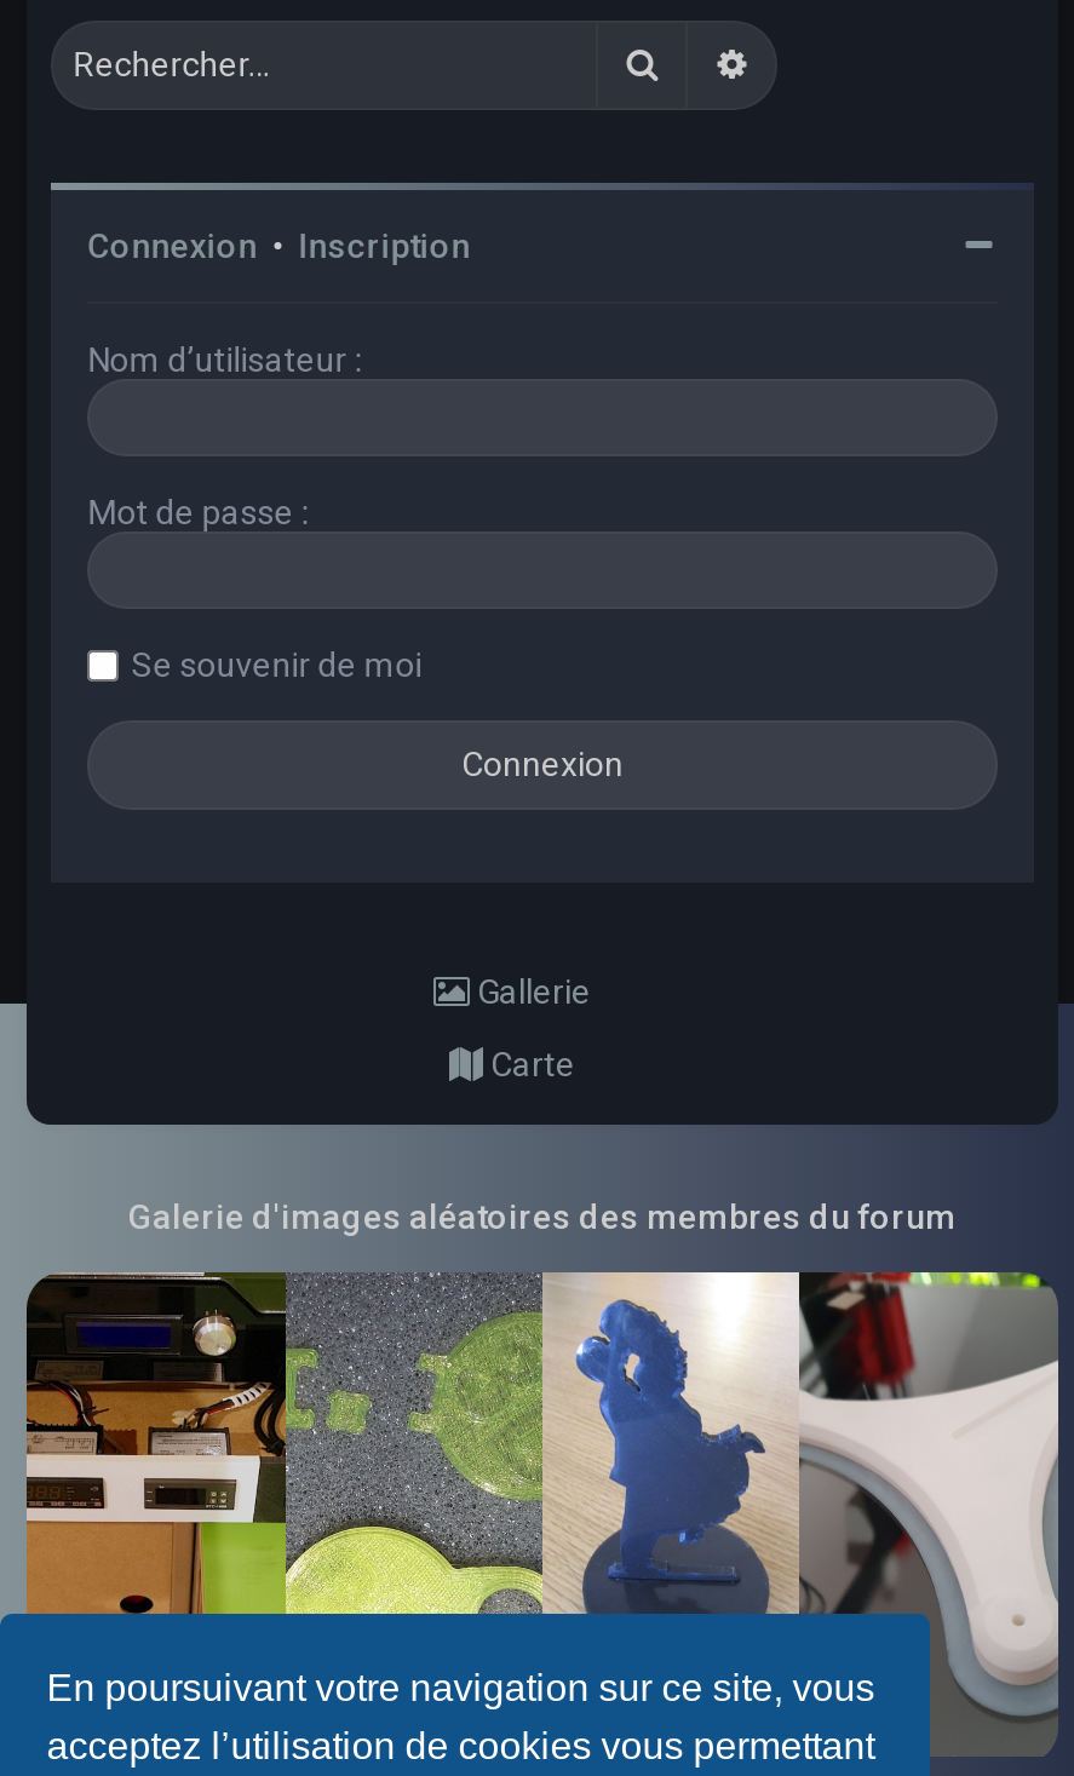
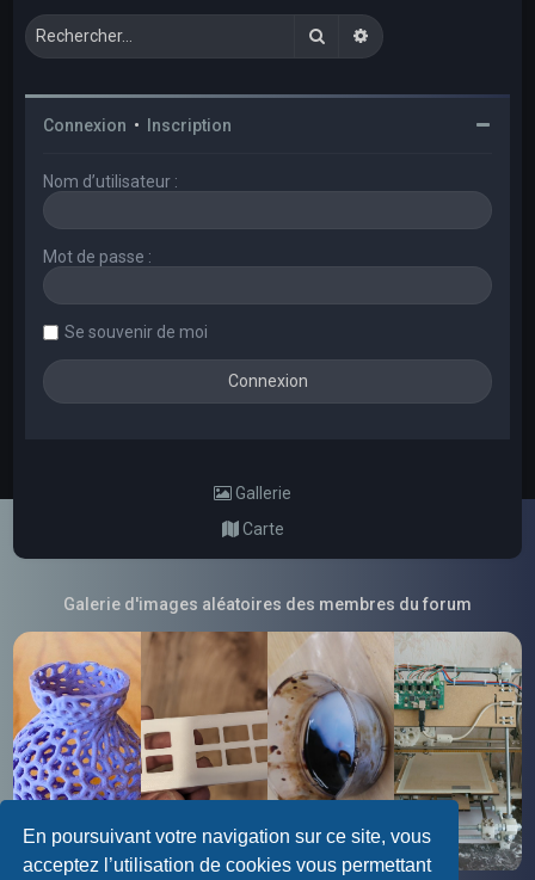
- [image]
+ [image]
